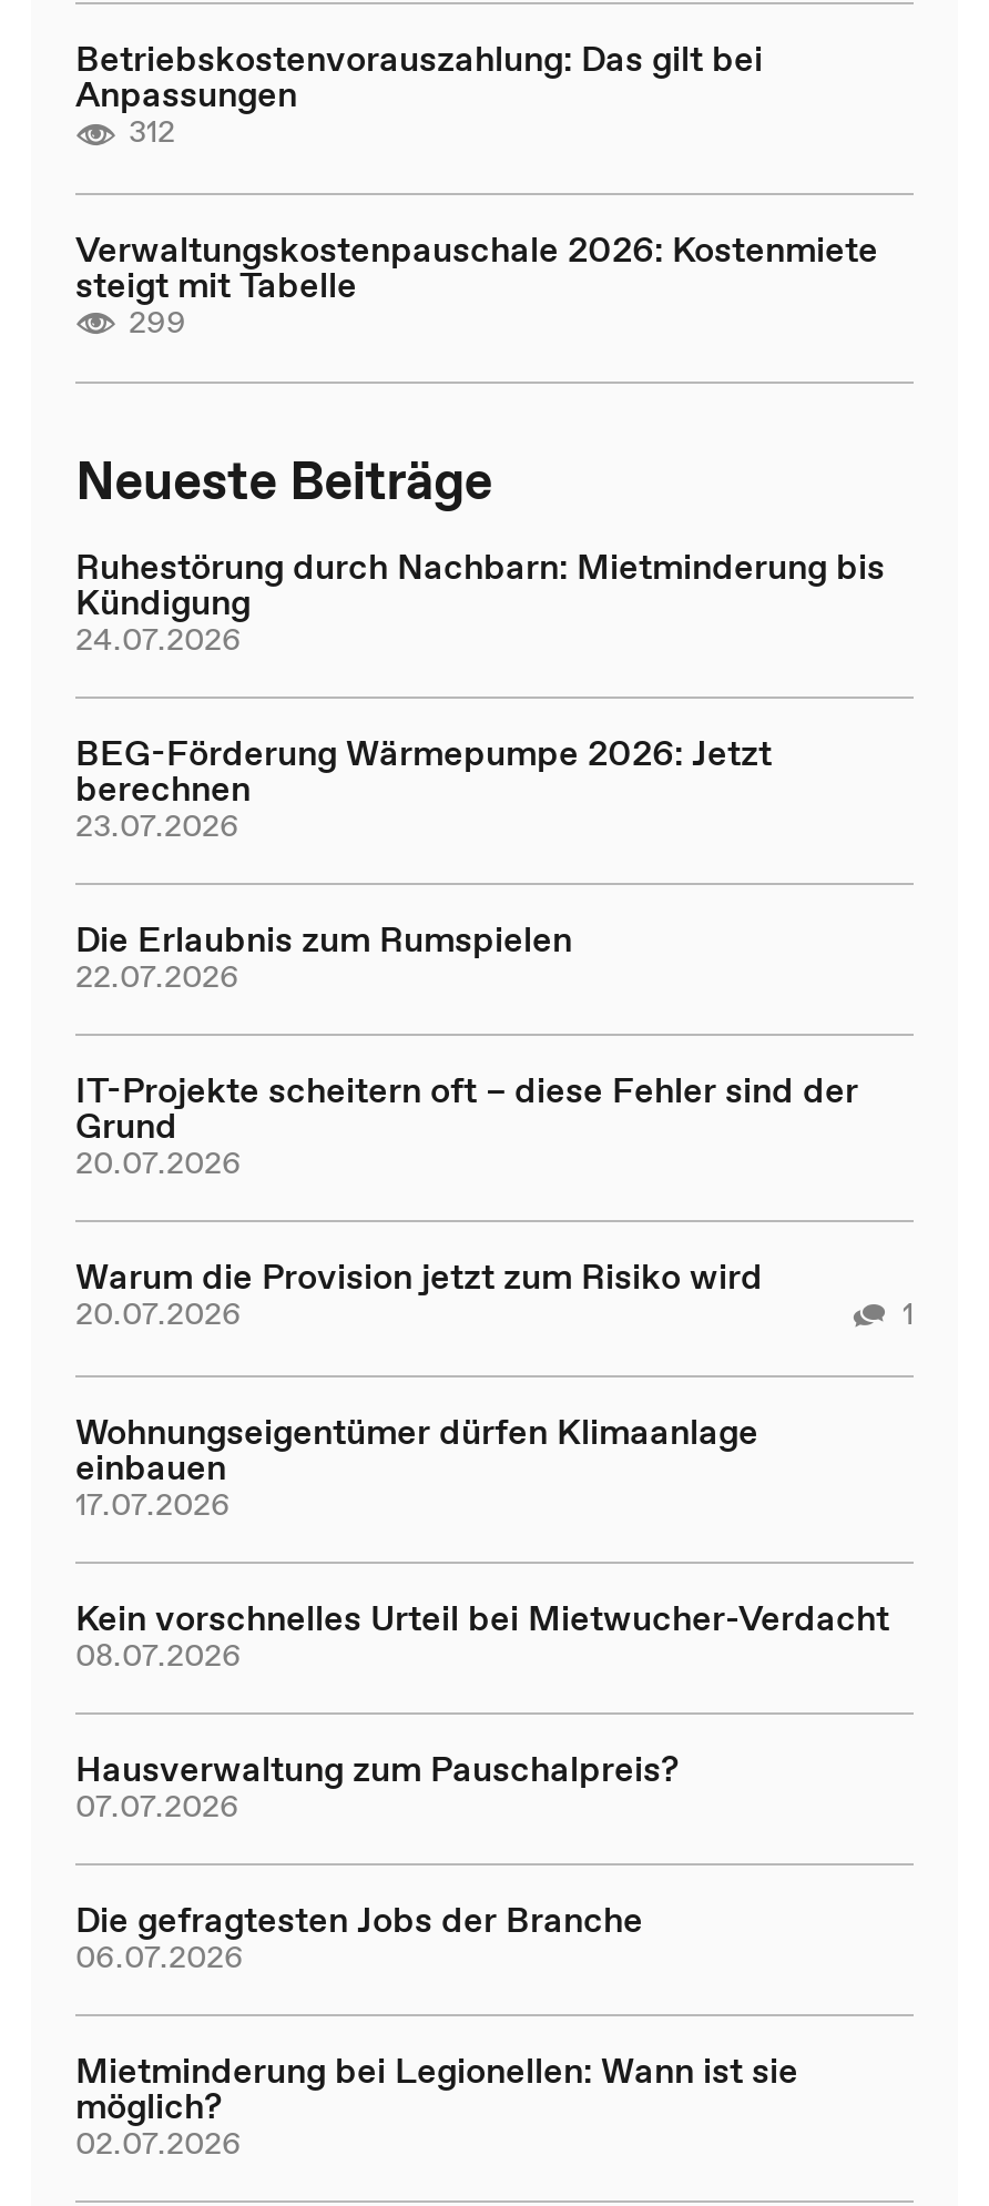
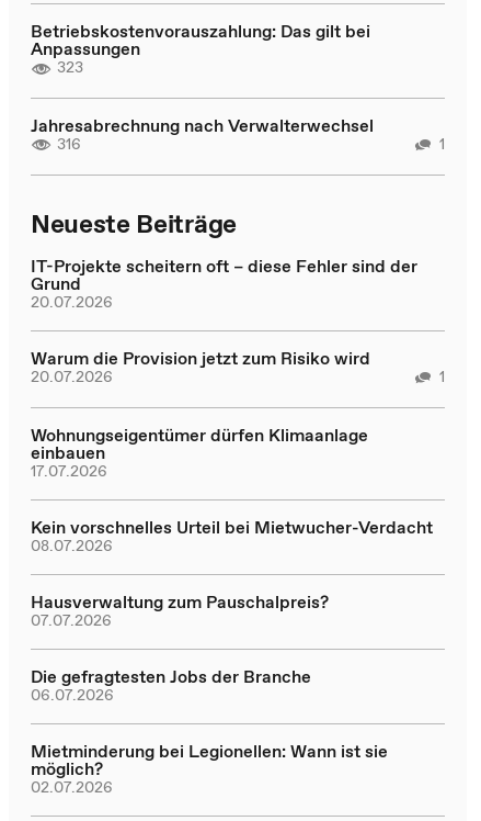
- 312
+ 323

- Verwaltungskostenpauschale 2026: Kostenmiete
- steigt mit Tabelle
- 299
+ Jahresabrechnung nach Verwalterwechsel
+ 316
+ 1

- Ruhestörung durch Nachbarn: Mietminderung bis
- Kündigung
- 24.07.2026
- BEG-Förderung Wärmepumpe 2026: Jetzt
- berechnen
- 23.07.2026
- Die Erlaubnis zum Rumspielen
- 22.07.2026
